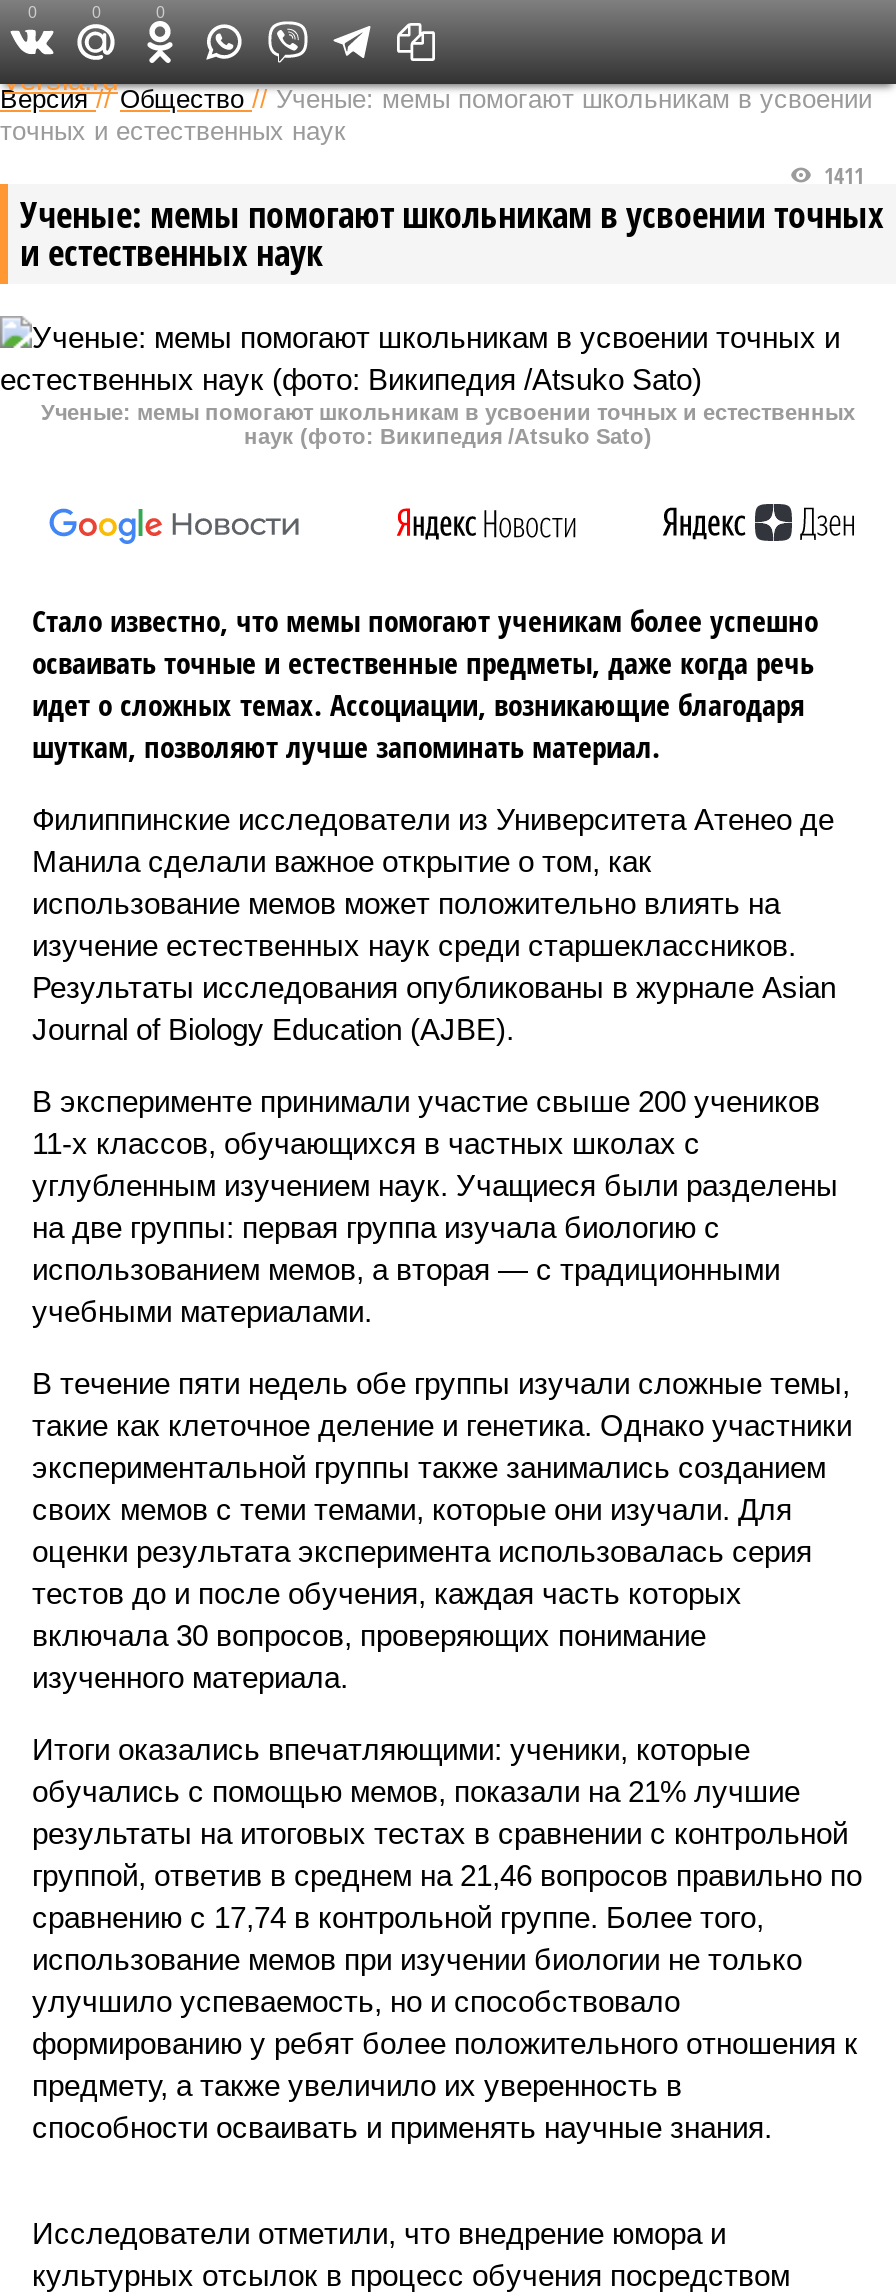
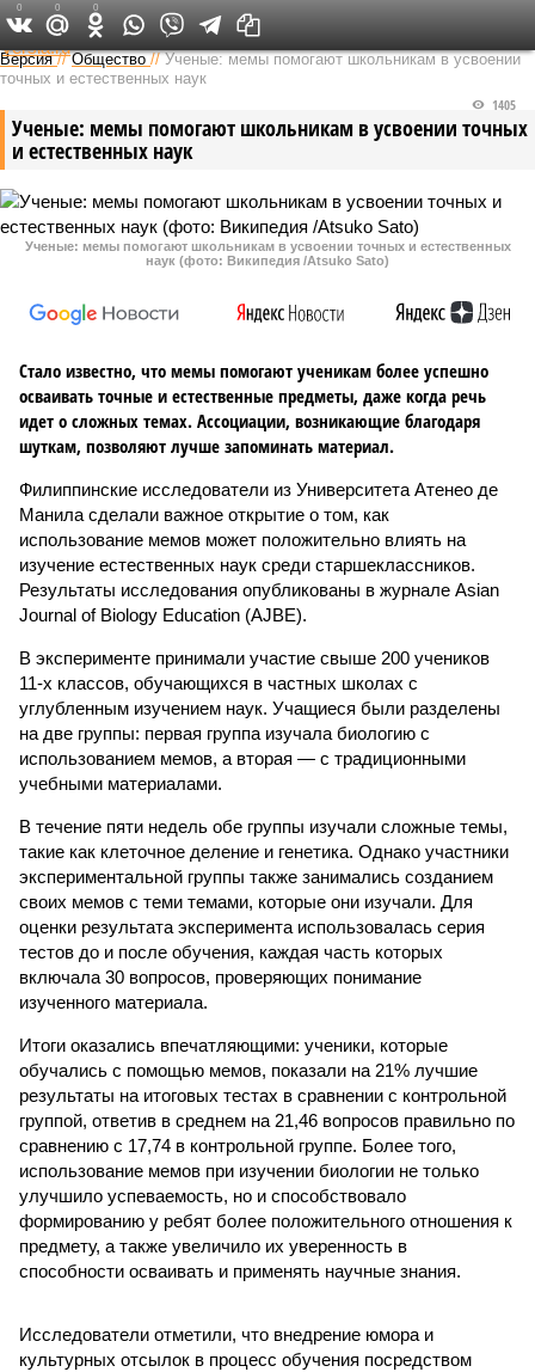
- 1411
+ 1405
